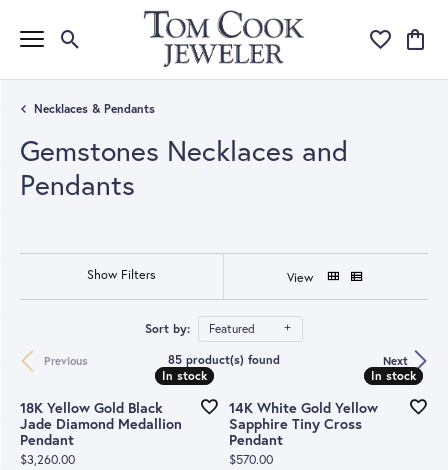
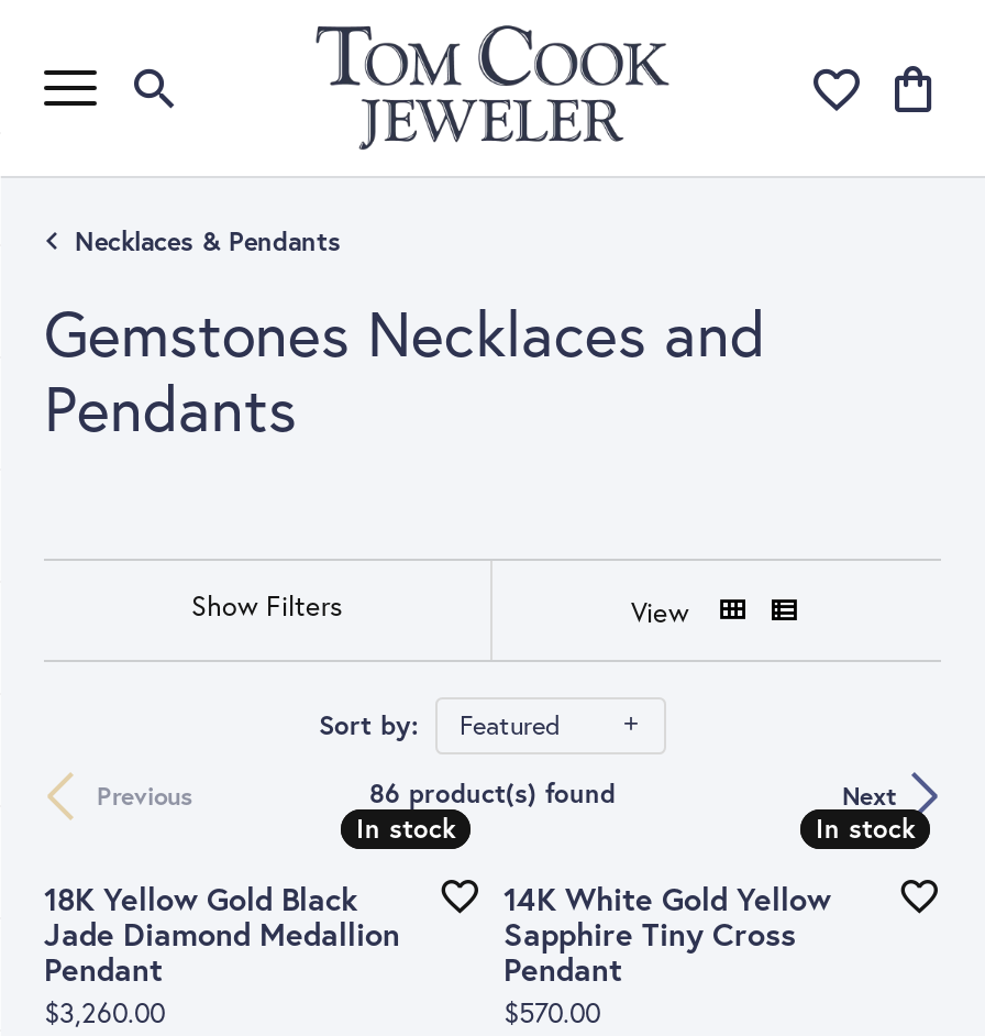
- 85 product(s) found
+ 86 product(s) found
